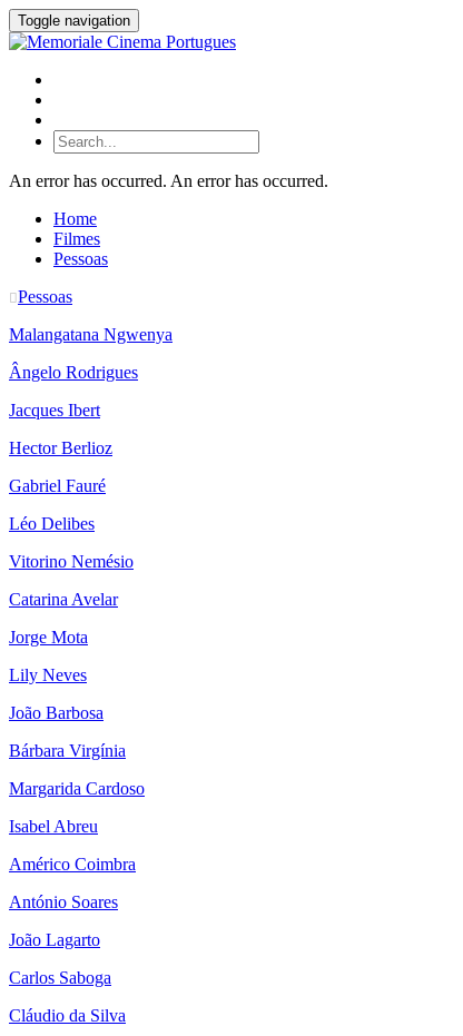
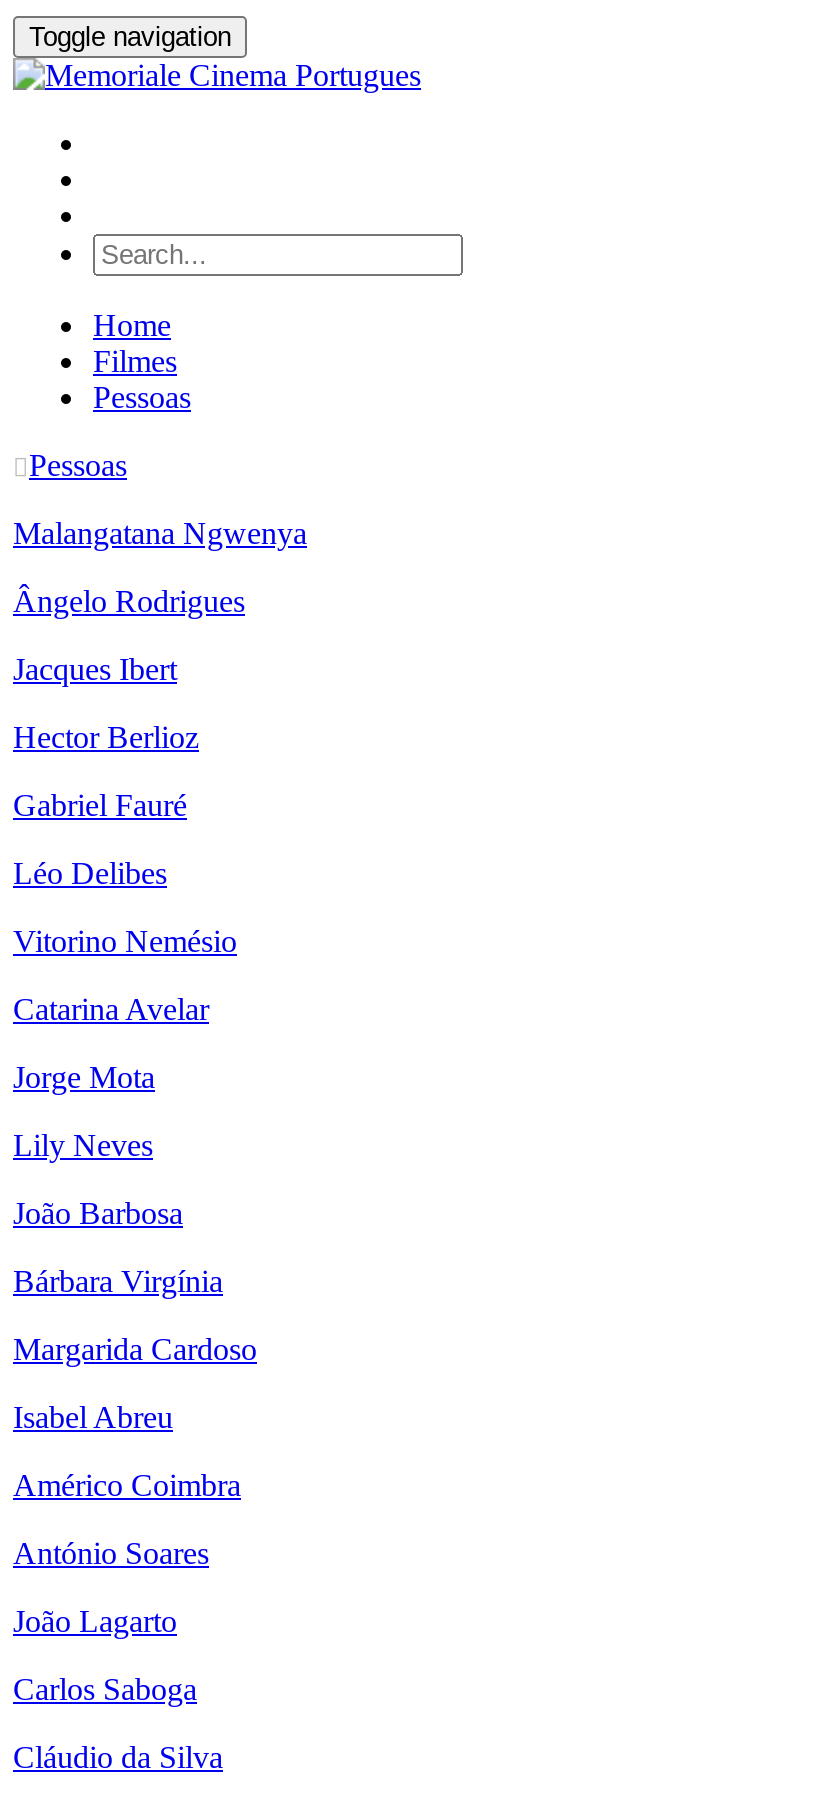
- An error has occurred. An error has occurred.
